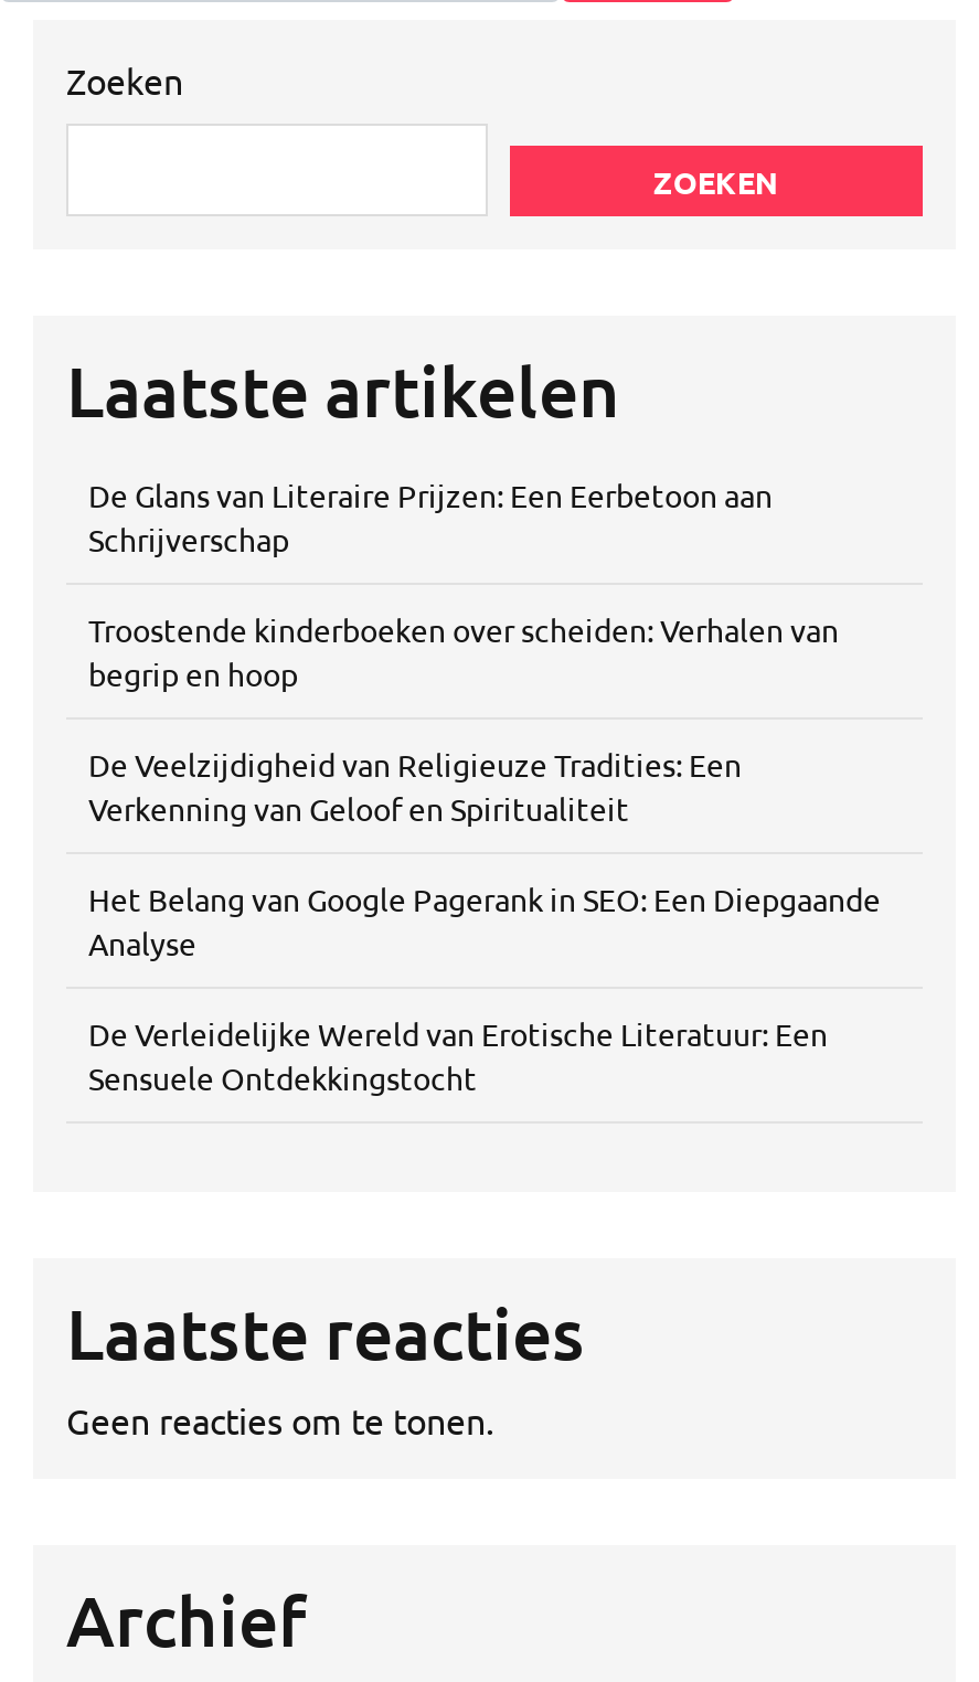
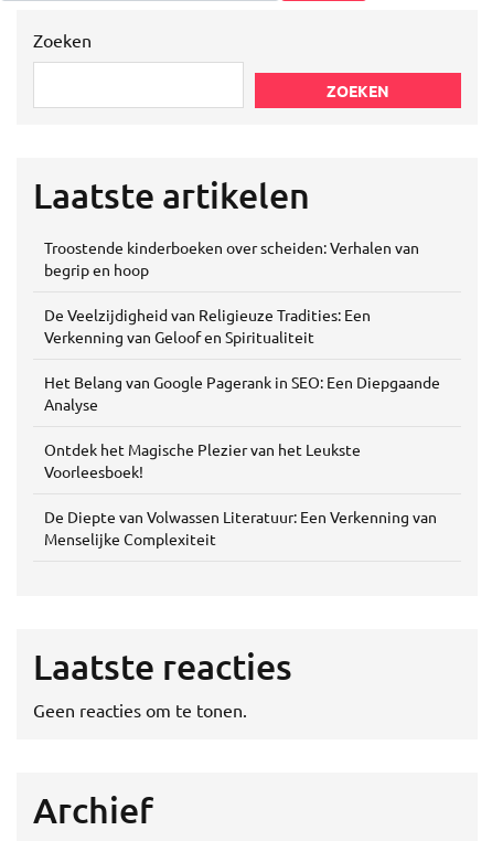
- De Glans van Literaire Prijzen: Een Eerbetoon aan
- Schrijverschap

moved up: Troostende kinderboeken over scheiden: Verhalen van | begrip en hoop | De Veelzijdigheid van Religieuze Tradities: Een | Verkenning van Geloof en Spiritualiteit | Het Belang van Google Pagerank in SEO: Een Diepgaande | Analyse

- De Verleidelijke Wereld van Erotische Literatuur: Een
- Sensuele Ontdekkingstocht
+ Ontdek het Magische Plezier van het Leukste
+ Voorleesboek!
+ De Diepte van Volwassen Literatuur: Een Verkenning van
+ Menselijke Complexiteit
